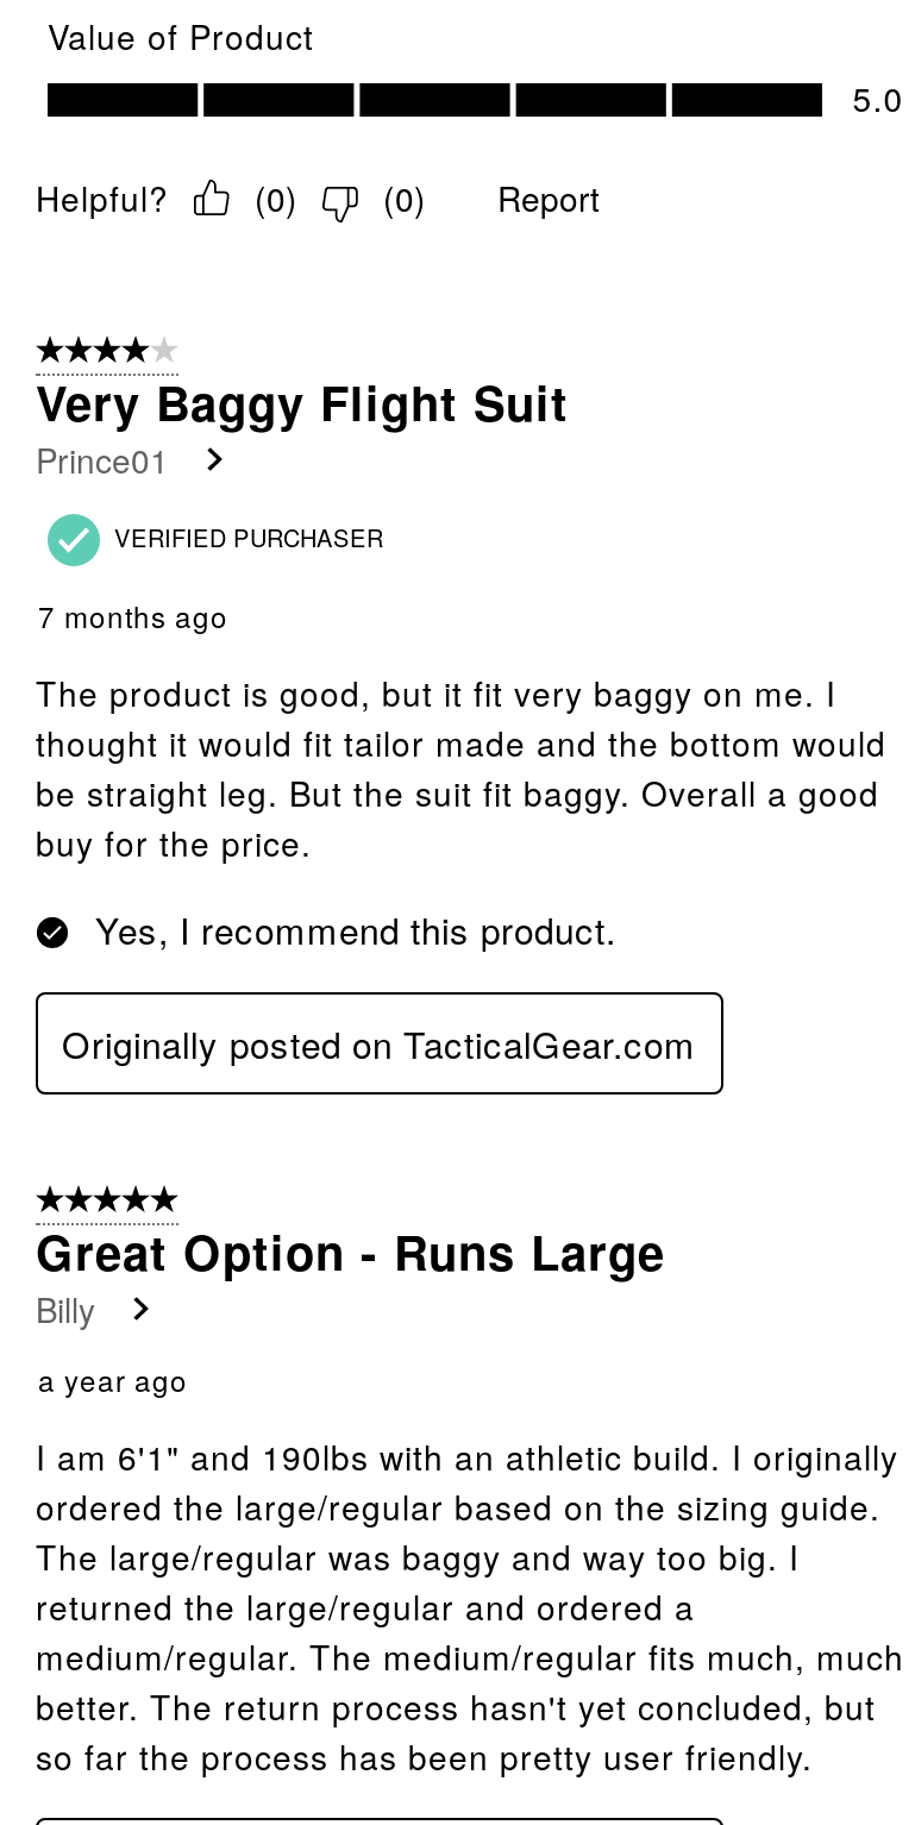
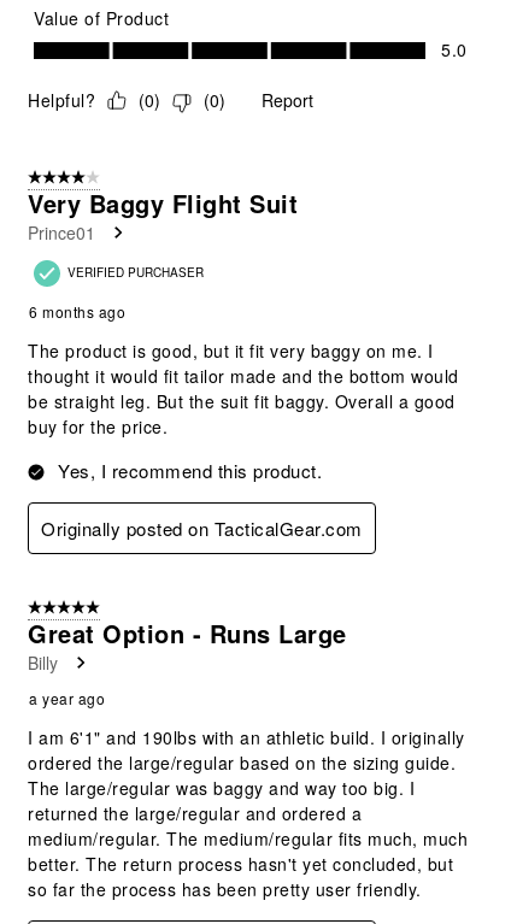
- 7 months ago
+ 6 months ago
